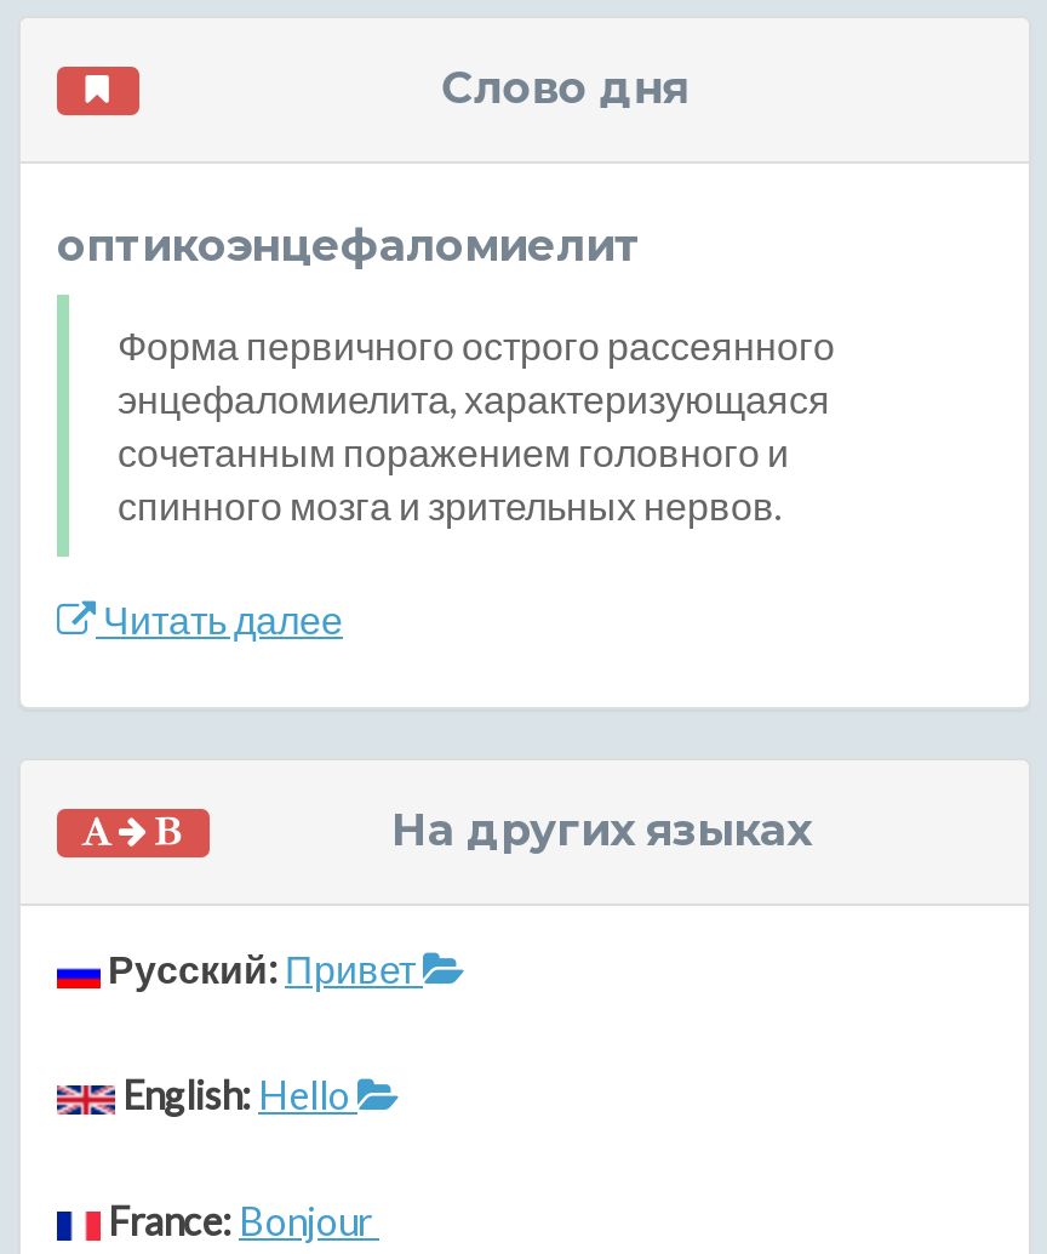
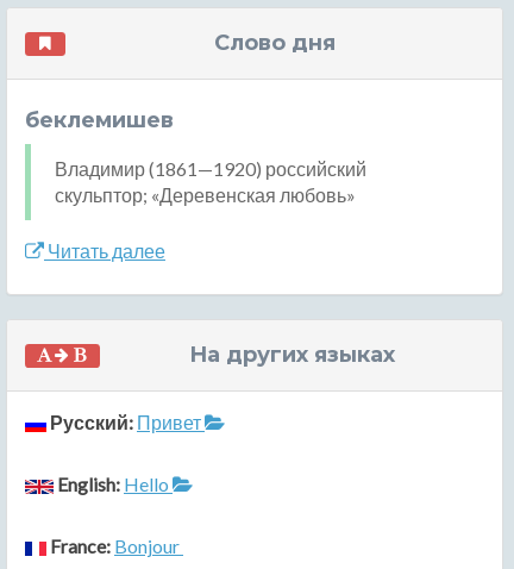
- оптикоэнцефаломиелит
+ беклемишев

- Форма первичного острого рассеянного
- энцефаломиелита, характеризующаяся
- сочетанным поражением головного и
- спинного мозга и зрительных нервов.
+ Владимир (1861—1920) российский
+ скульптор; «Деревенская любовь»
